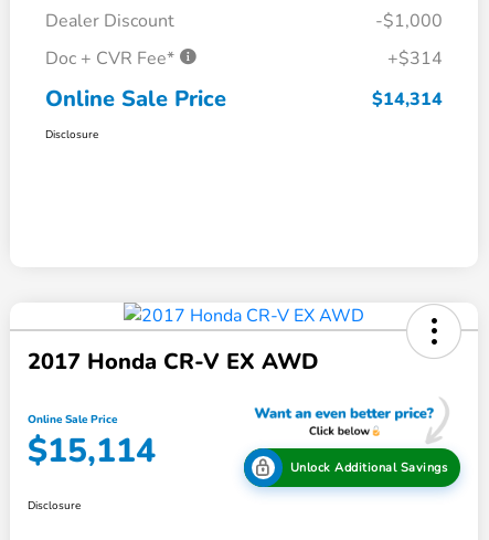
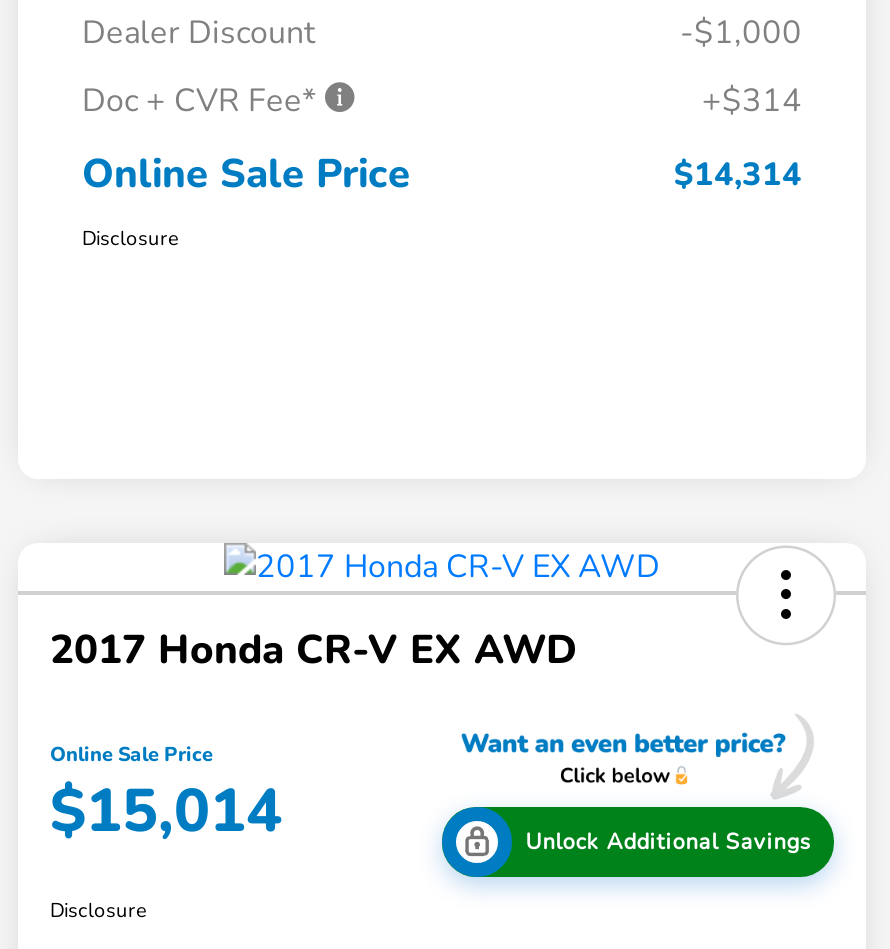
- $15,114
+ $15,014
